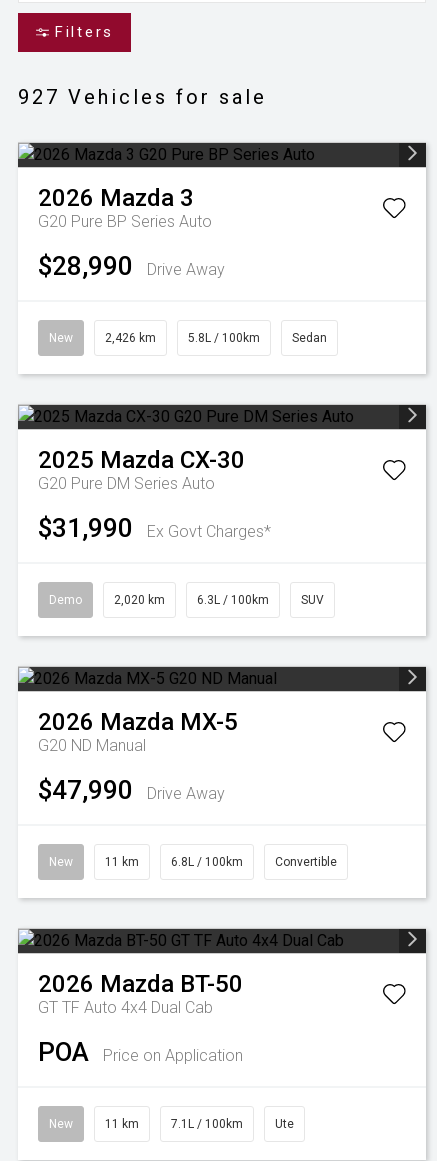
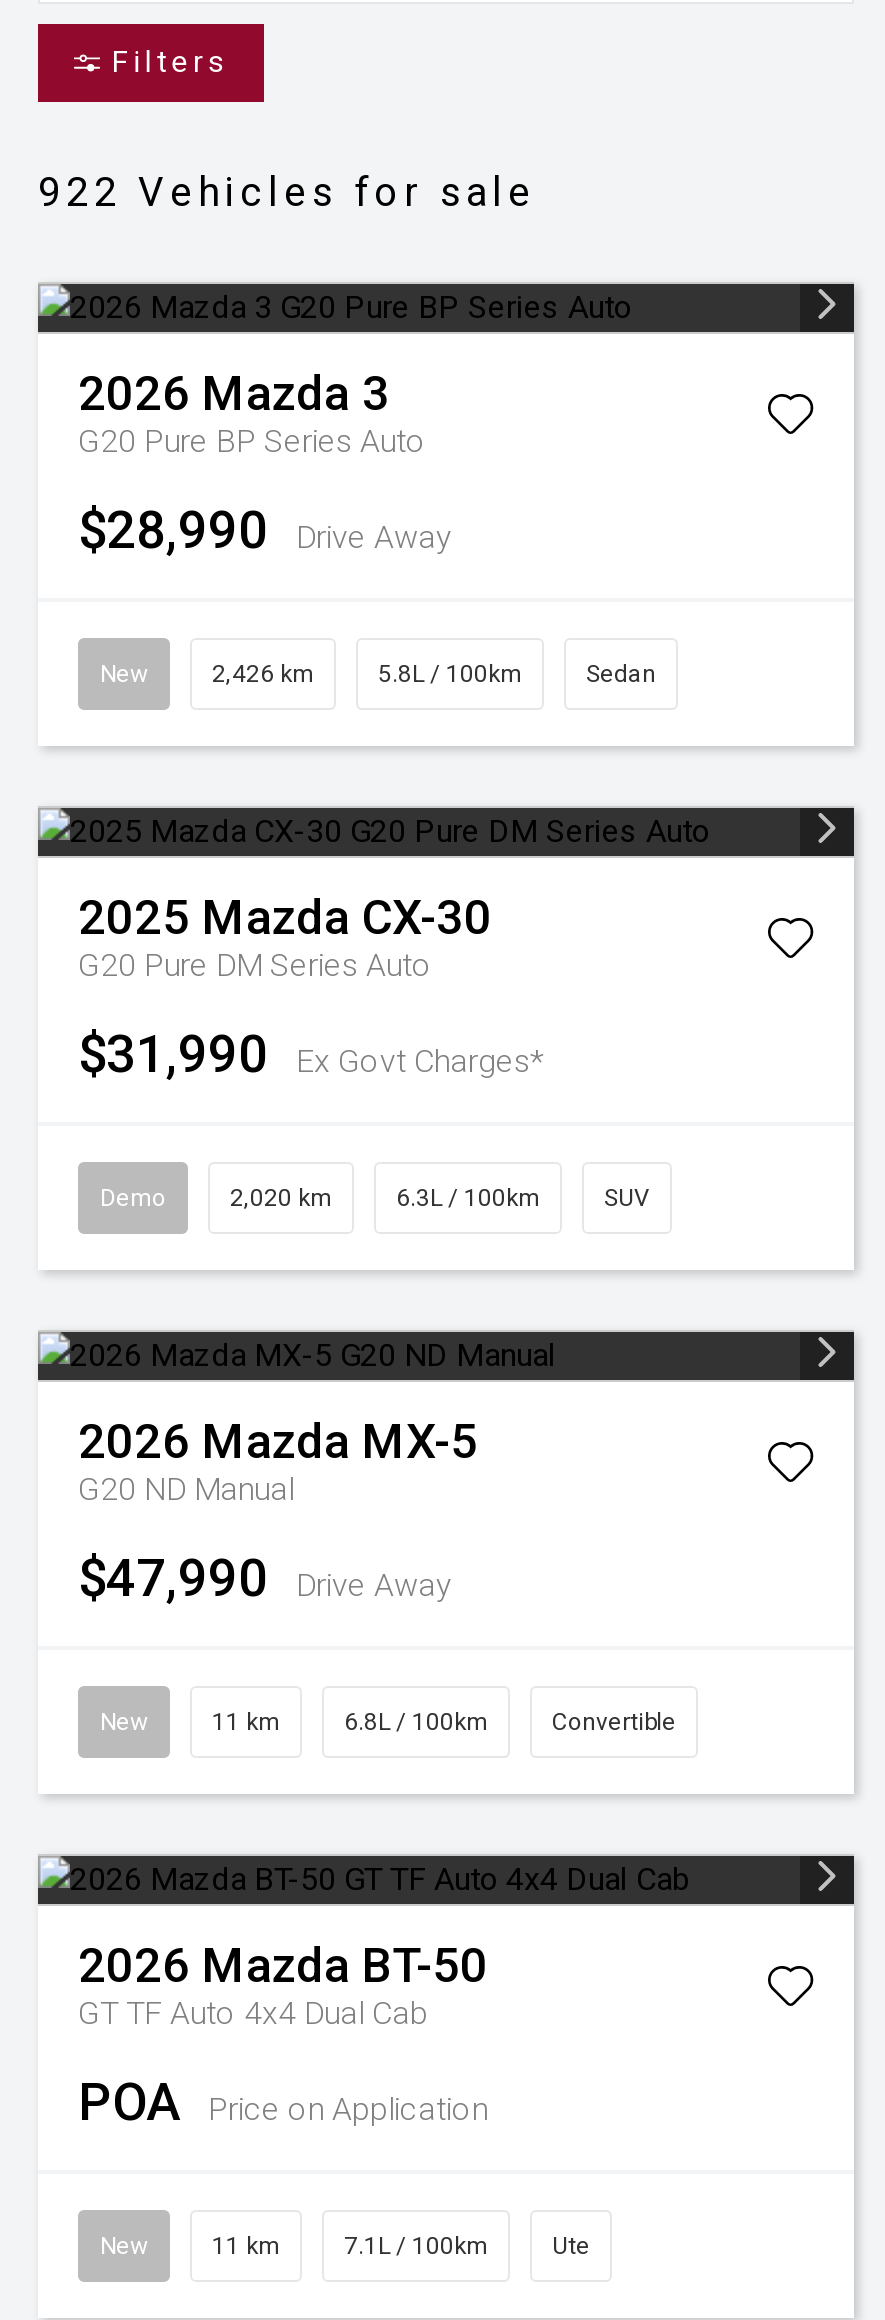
- 927 Vehicles for sale
+ 922 Vehicles for sale
